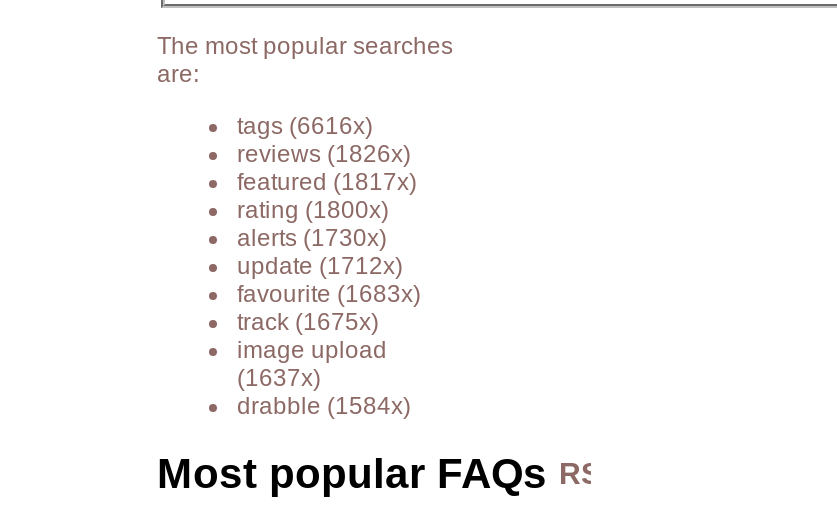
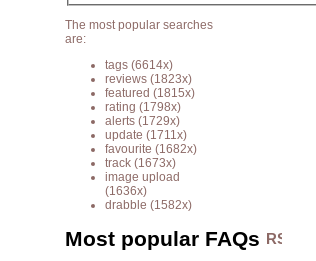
- tags (6616x)
+ tags (6614x)

- reviews (1826x)
+ reviews (1823x)

- featured (1817x)
+ featured (1815x)

- rating (1800x)
+ rating (1798x)

- alerts (1730x)
+ alerts (1729x)

- update (1712x)
+ update (1711x)

- favourite (1683x)
+ favourite (1682x)

- track (1675x)
+ track (1673x)

- (1637x)
- drabble (1584x)
+ (1636x)
+ drabble (1582x)
